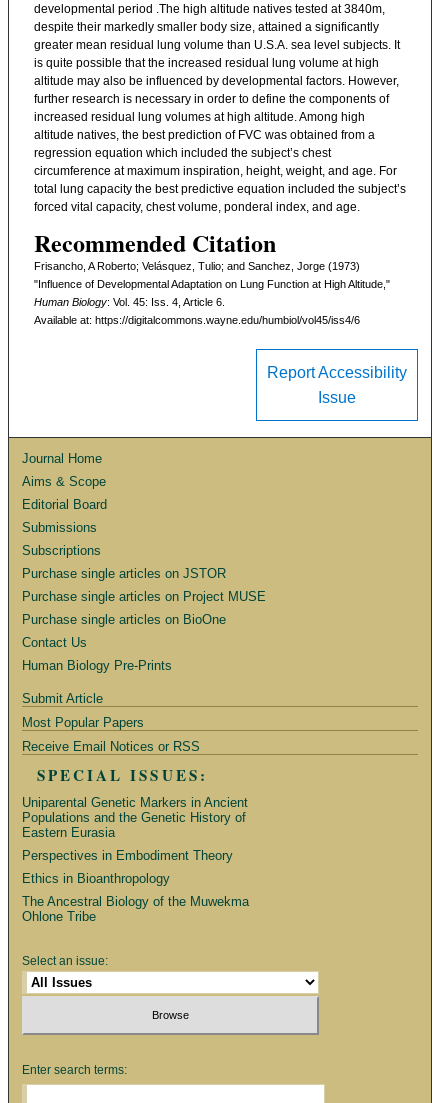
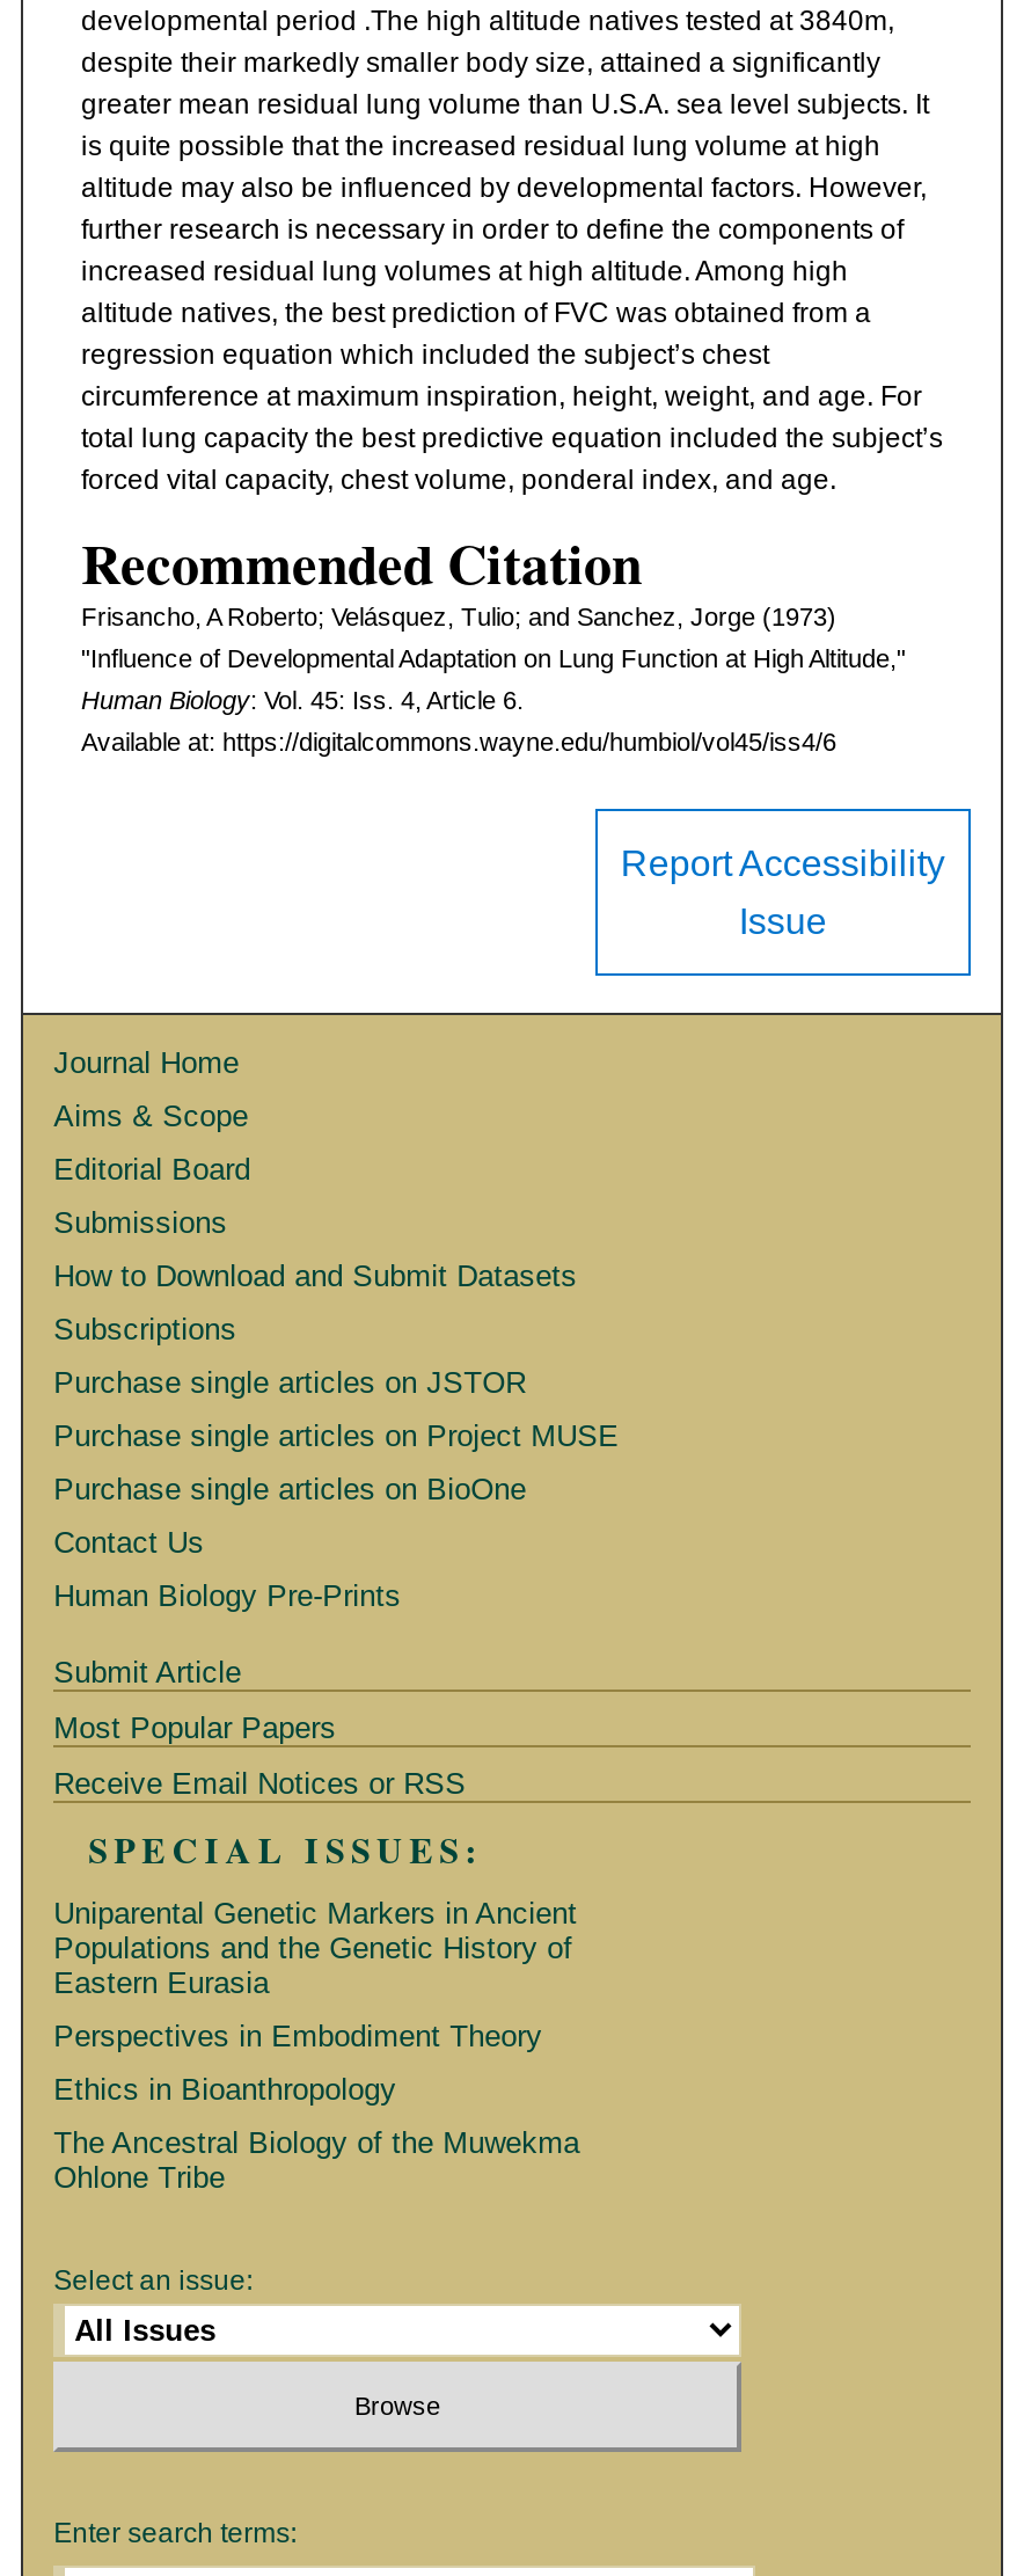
+ How to Download and Submit Datasets
